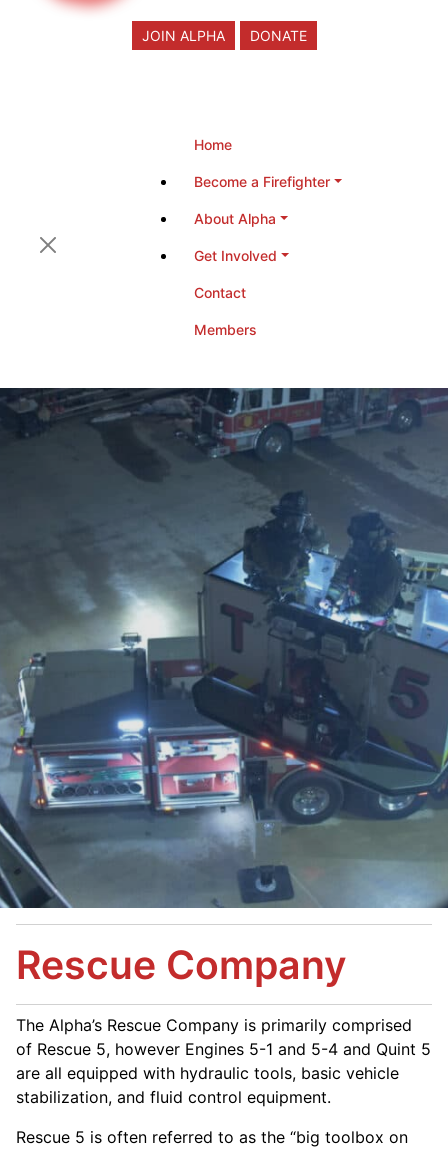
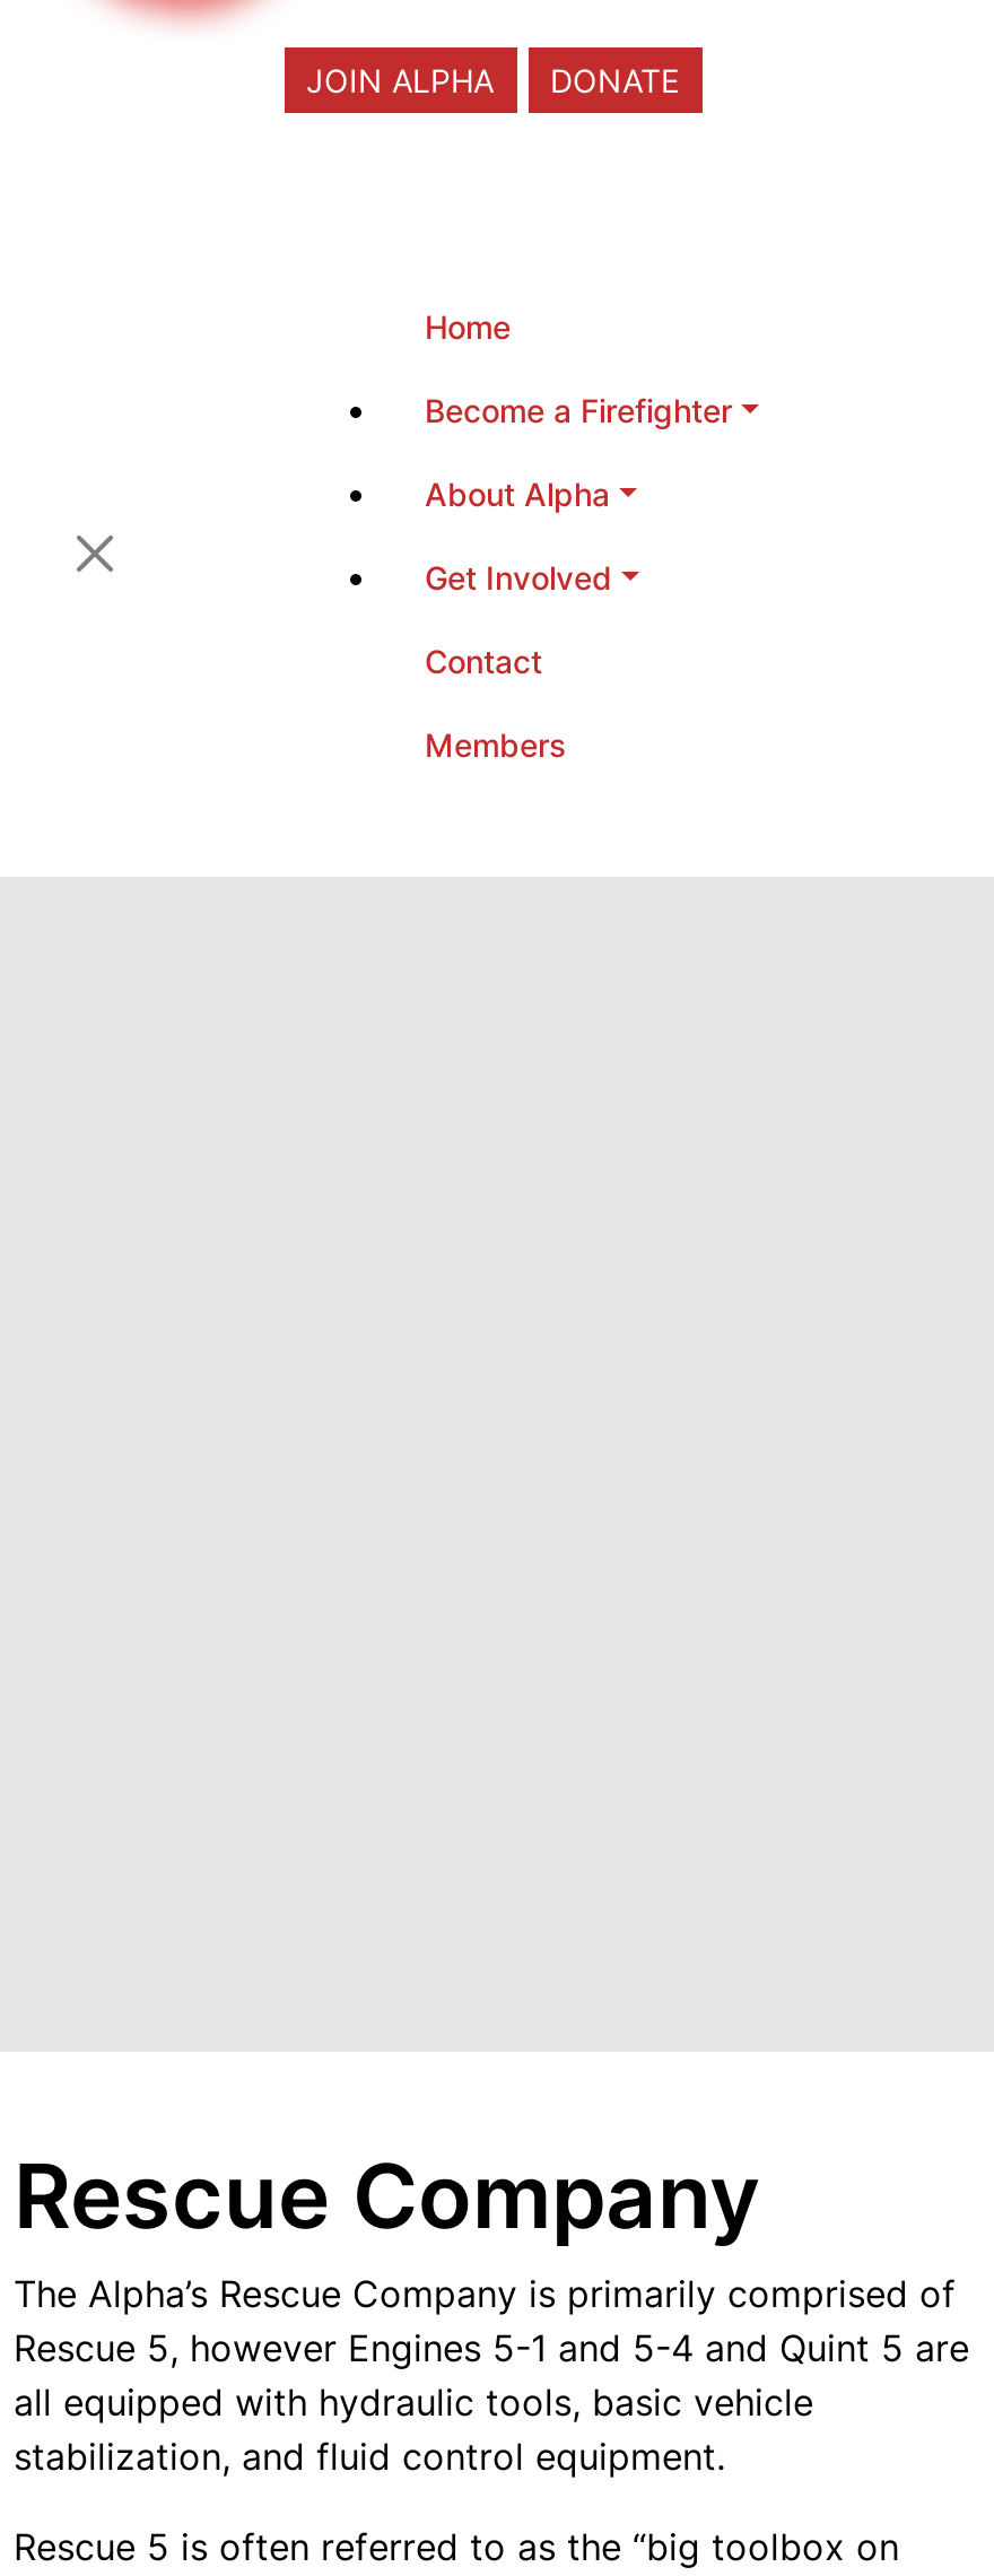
- [image]
